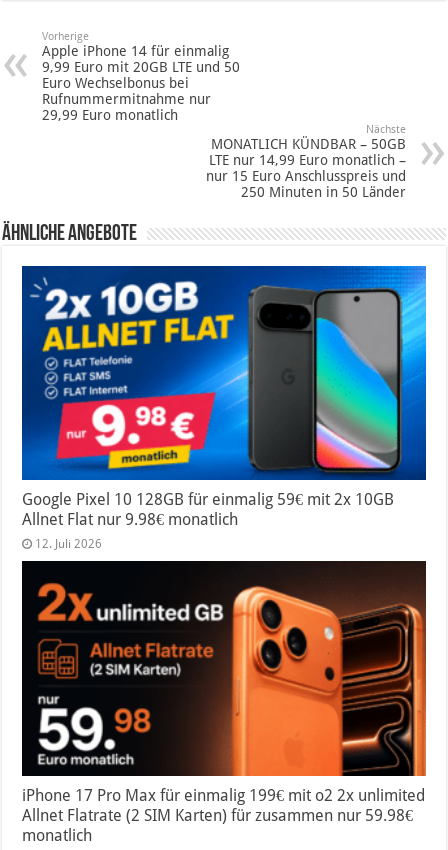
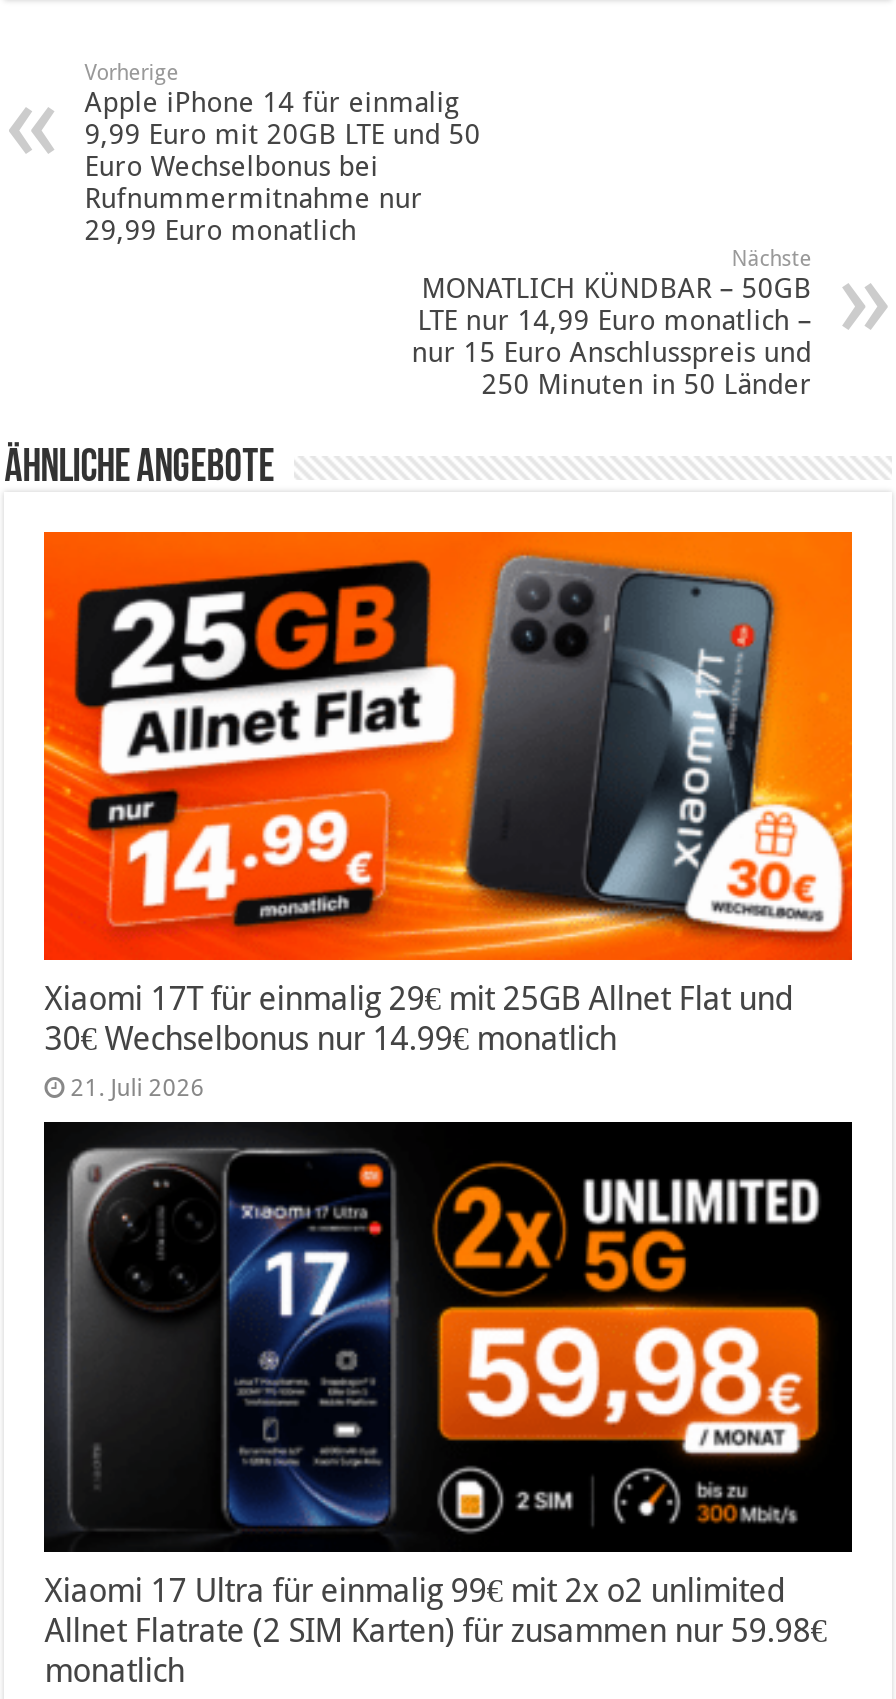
- [image]
- Google Pixel 10 128GB für einmalig 59€ mit 2x 10GB
- Allnet Flat nur 9.98€ monatlich
- 12. Juli 2026
+ [image]
+ Xiaomi 17T für einmalig 29€ mit 25GB Allnet Flat und
+ 30€ Wechselbonus nur 14.99€ monatlich
+ 21. Juli 2026

- [image]
- iPhone 17 Pro Max für einmalig 199€ mit o2 2x unlimited
+ [image]
+ Xiaomi 17 Ultra für einmalig 99€ mit 2x o2 unlimited
